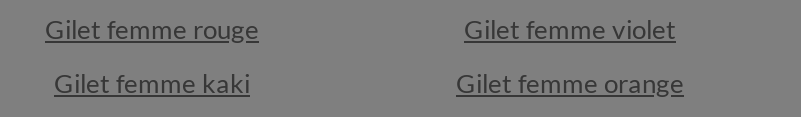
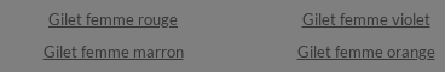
- Gilet femme kaki
+ Gilet femme marron
